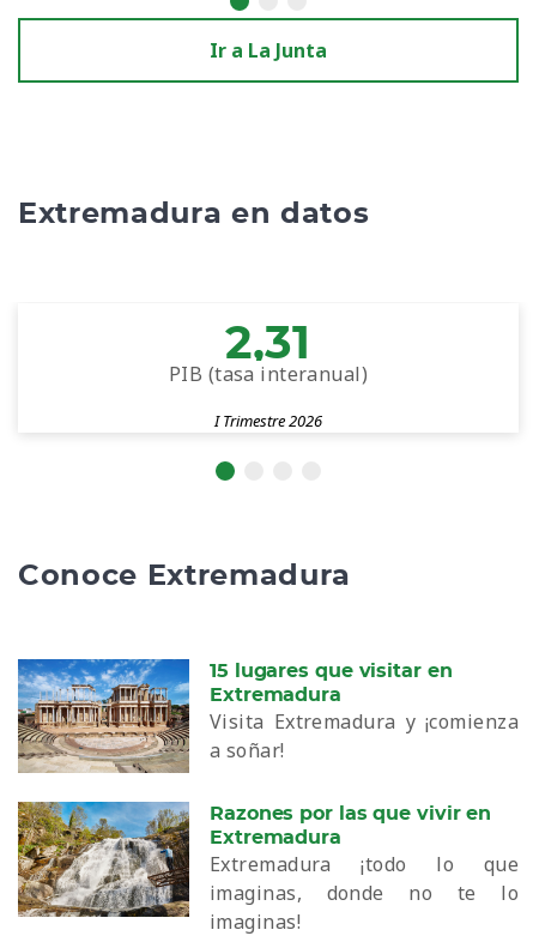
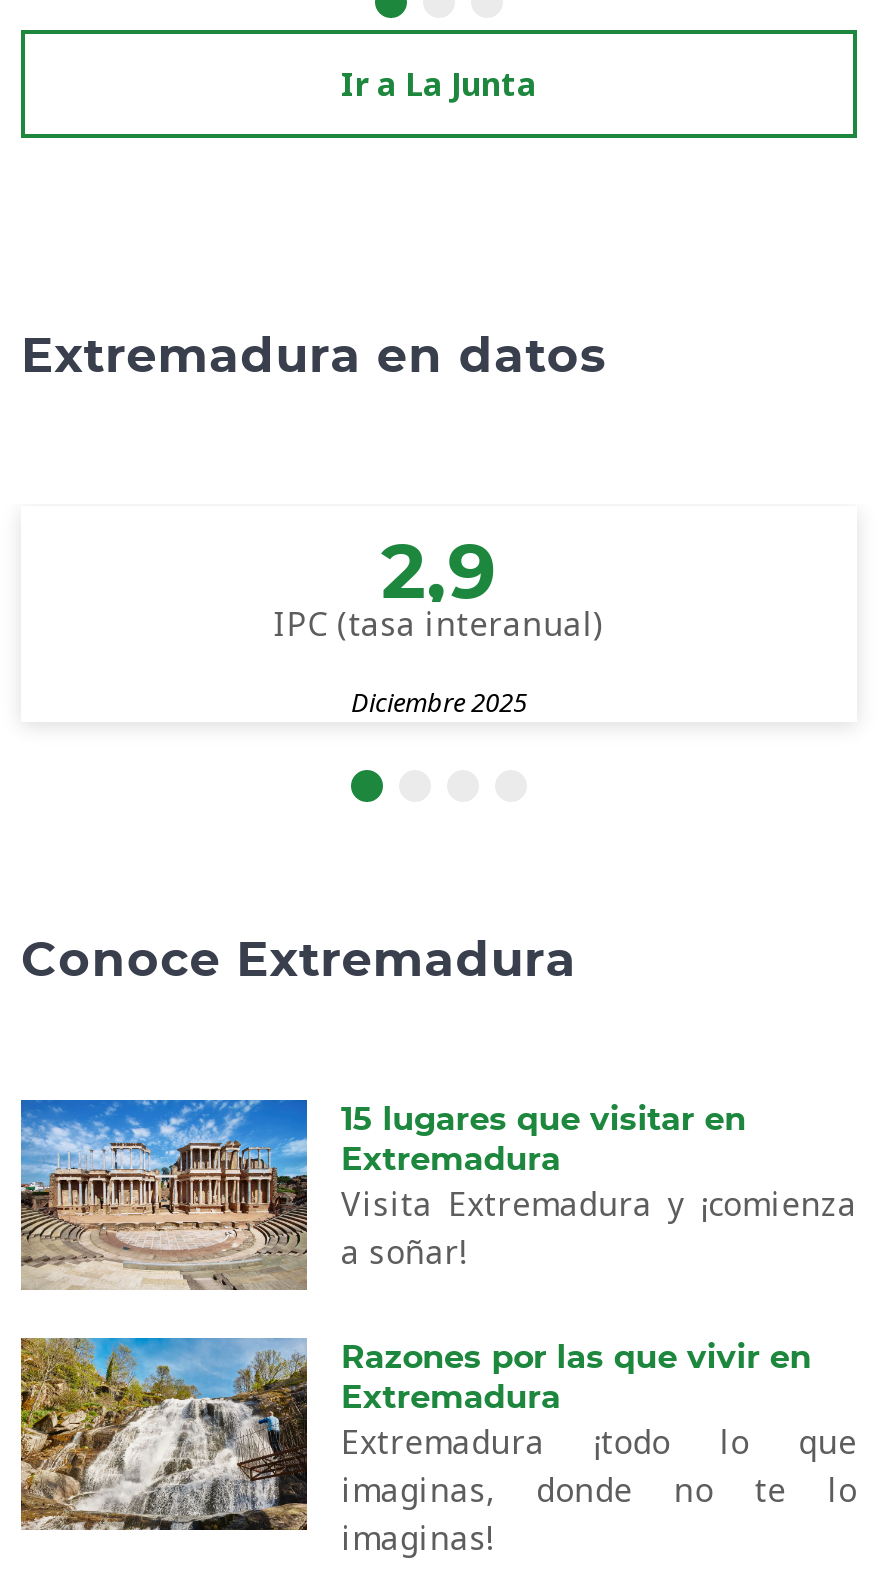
- 2,31
- PIB (tasa interanual)
+ 2,9
+ IPC (tasa interanual)

- I Trimestre 2026
+ Diciembre 2025
